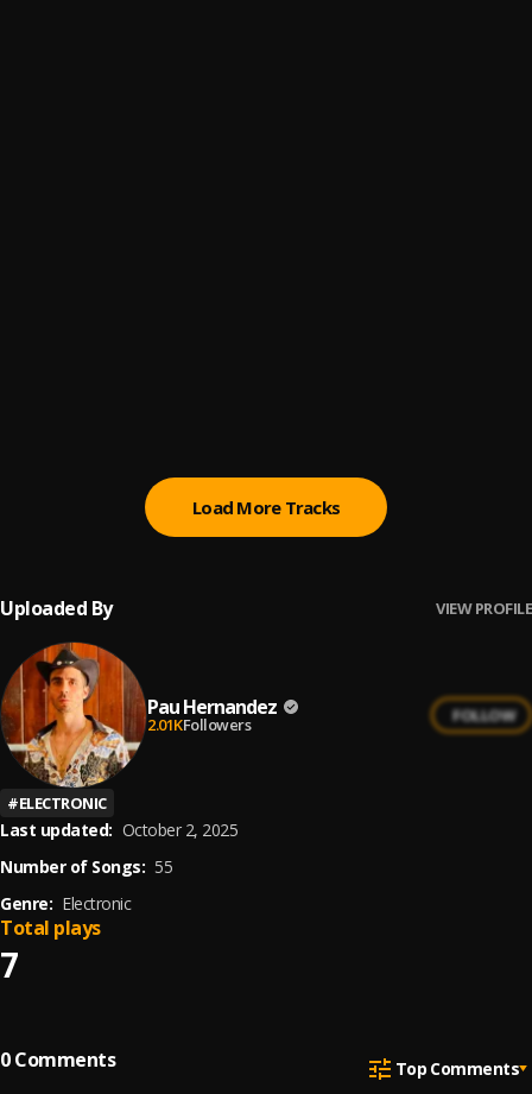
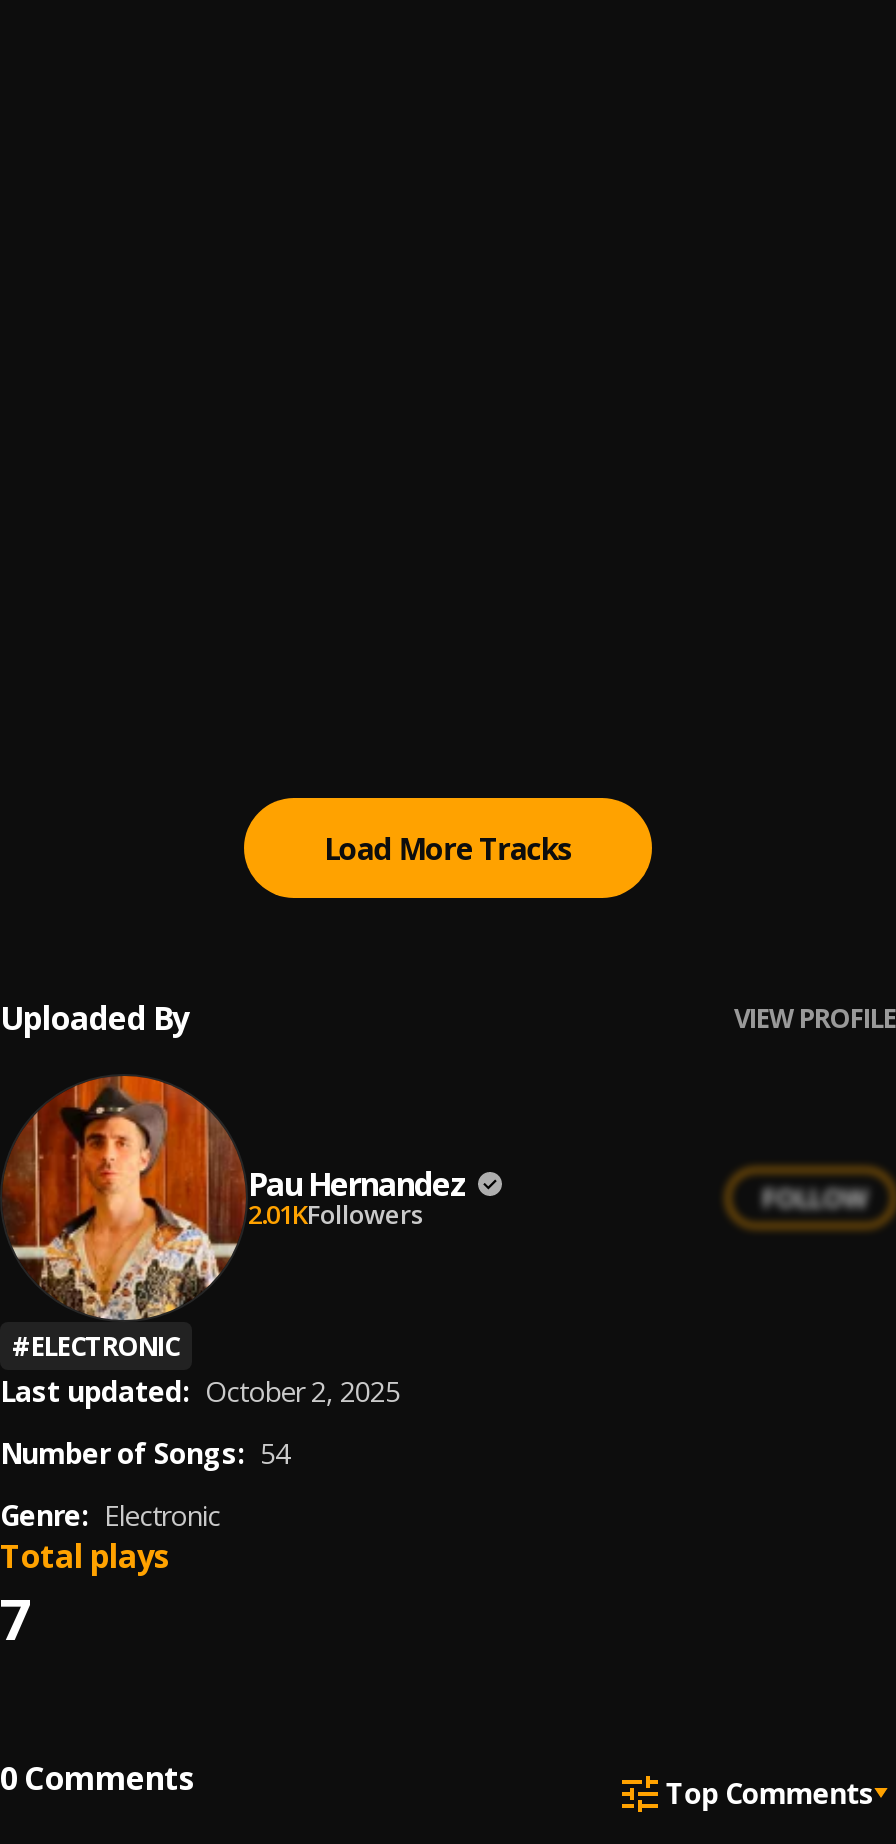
- Number of Songs: 55
+ Number of Songs: 54
